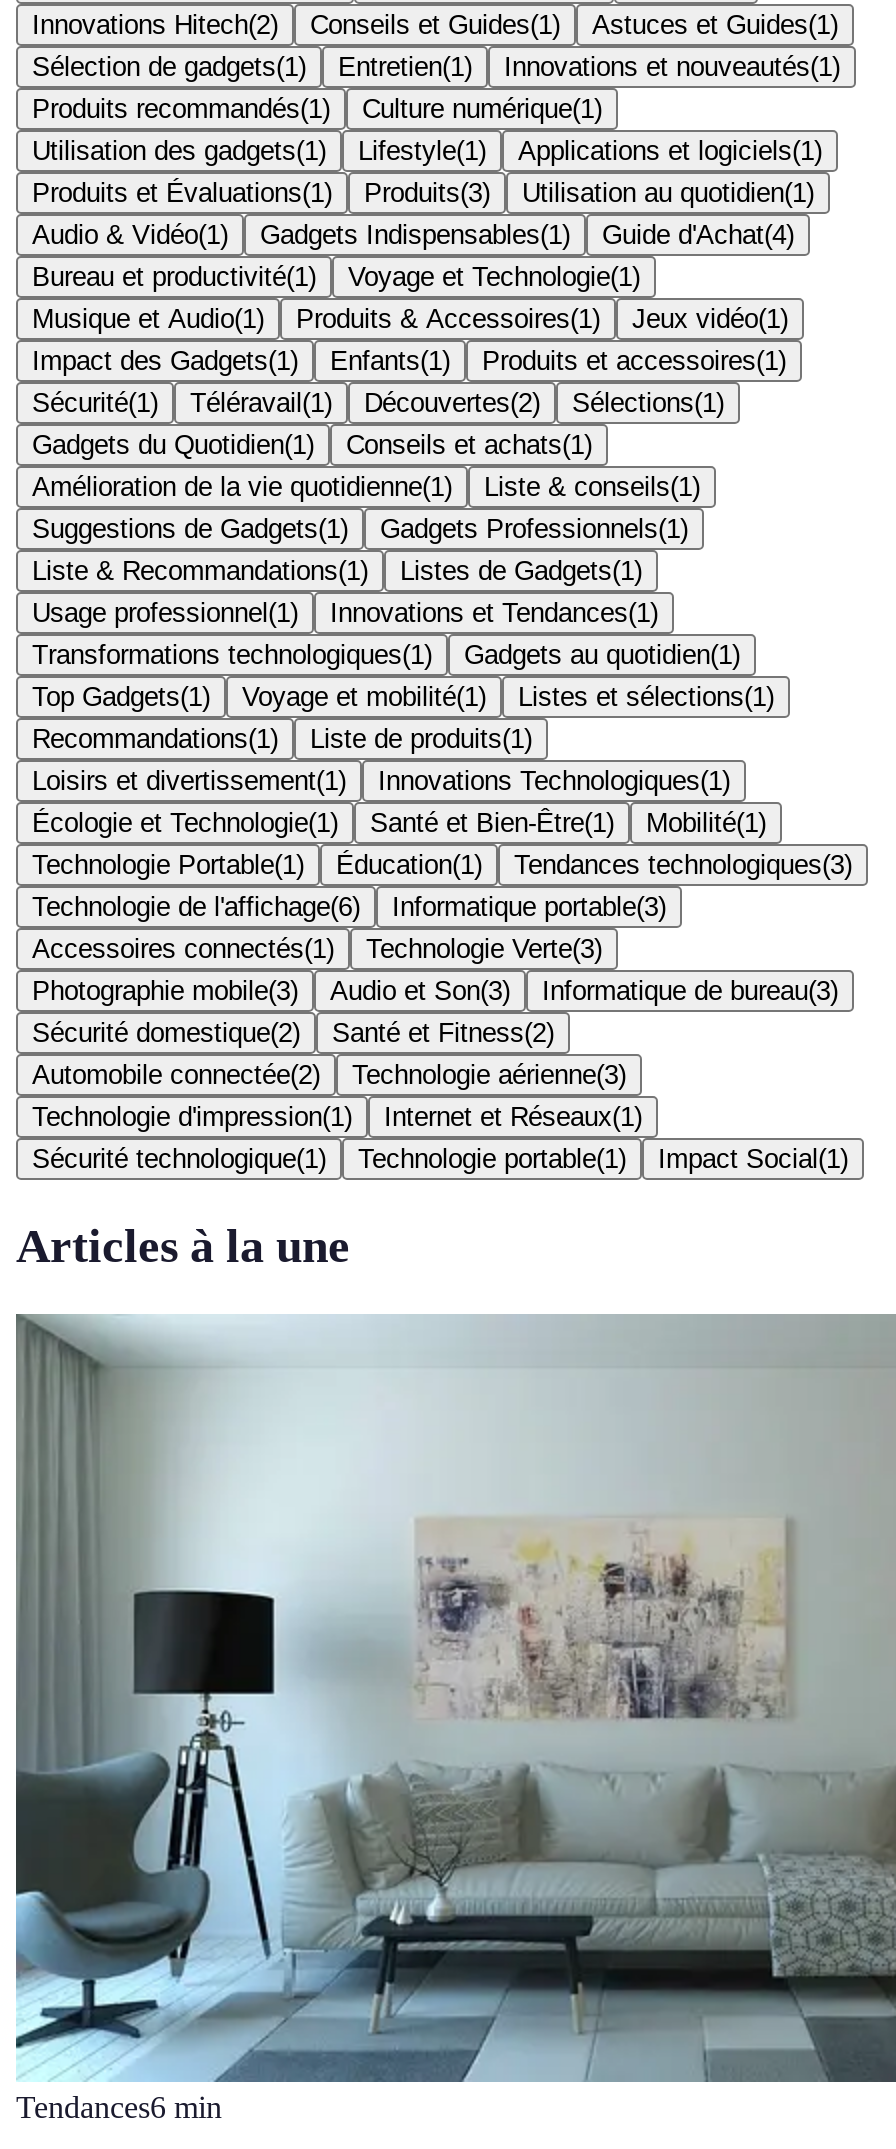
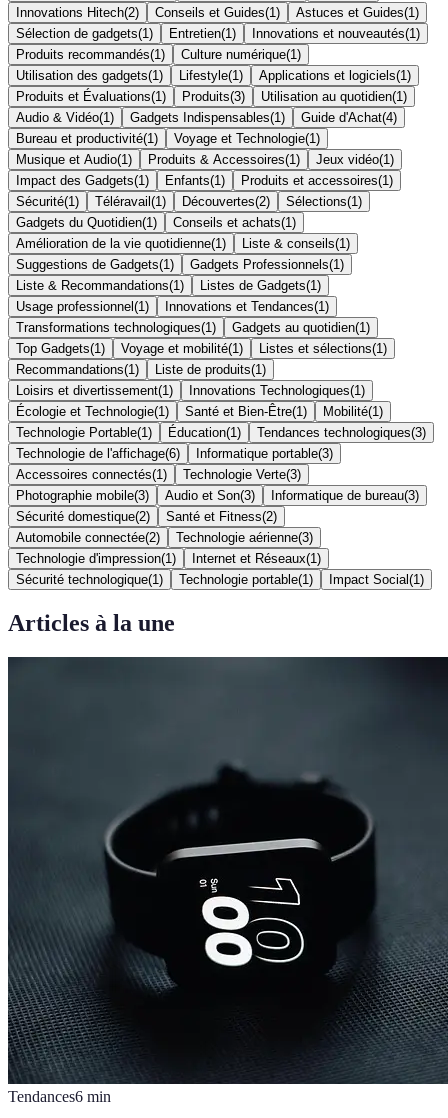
- [image]
+ [image]
